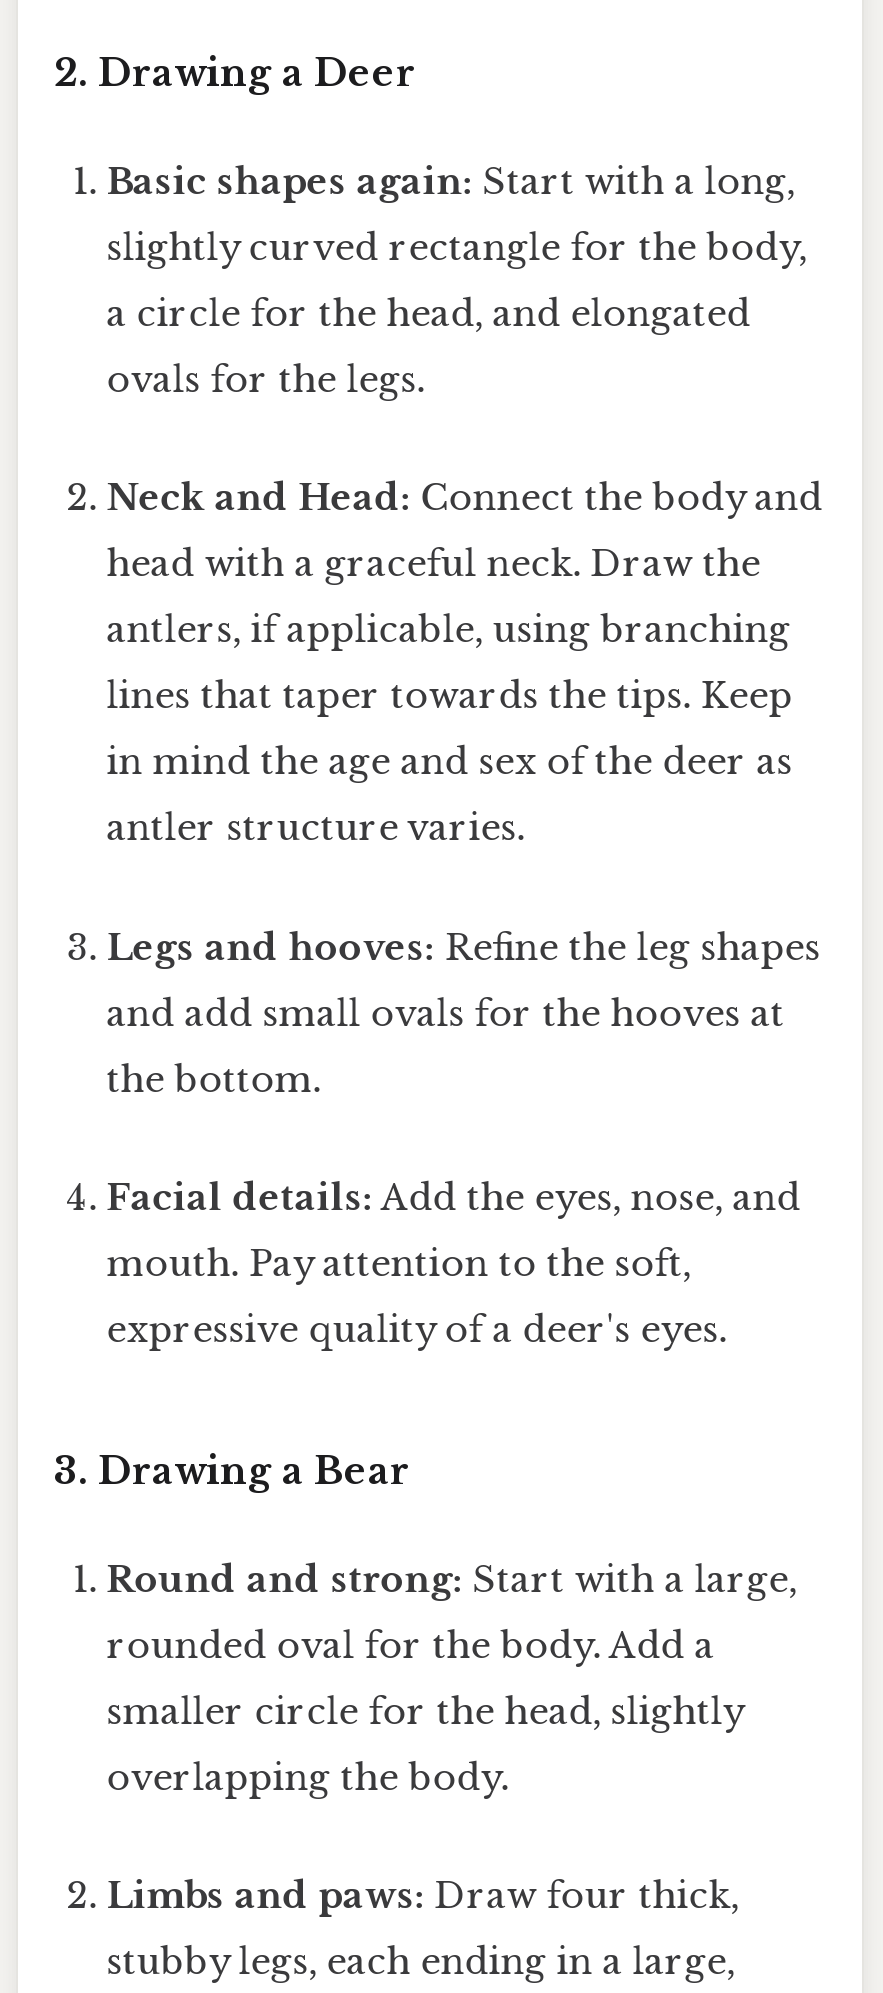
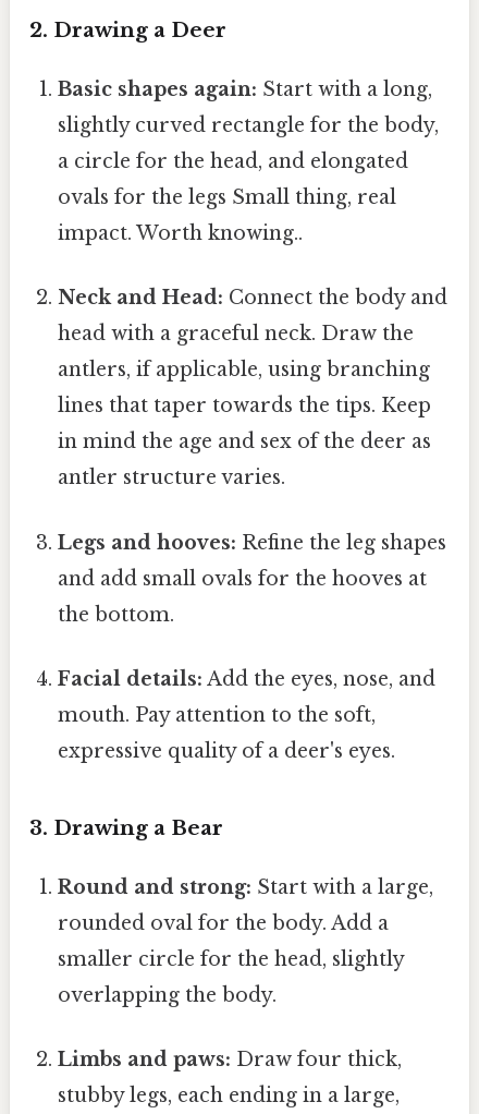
- ovals for the legs.
+ ovals for the legs Small thing, real
+ impact. Worth knowing..
